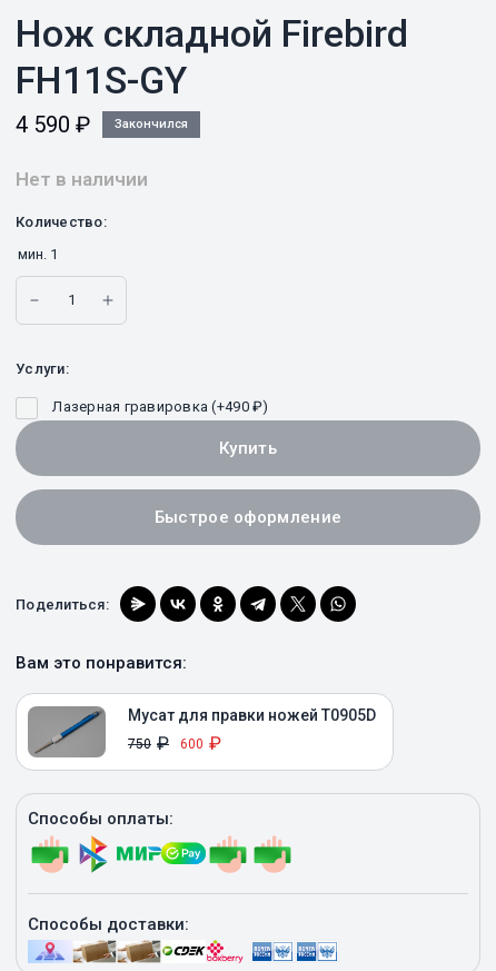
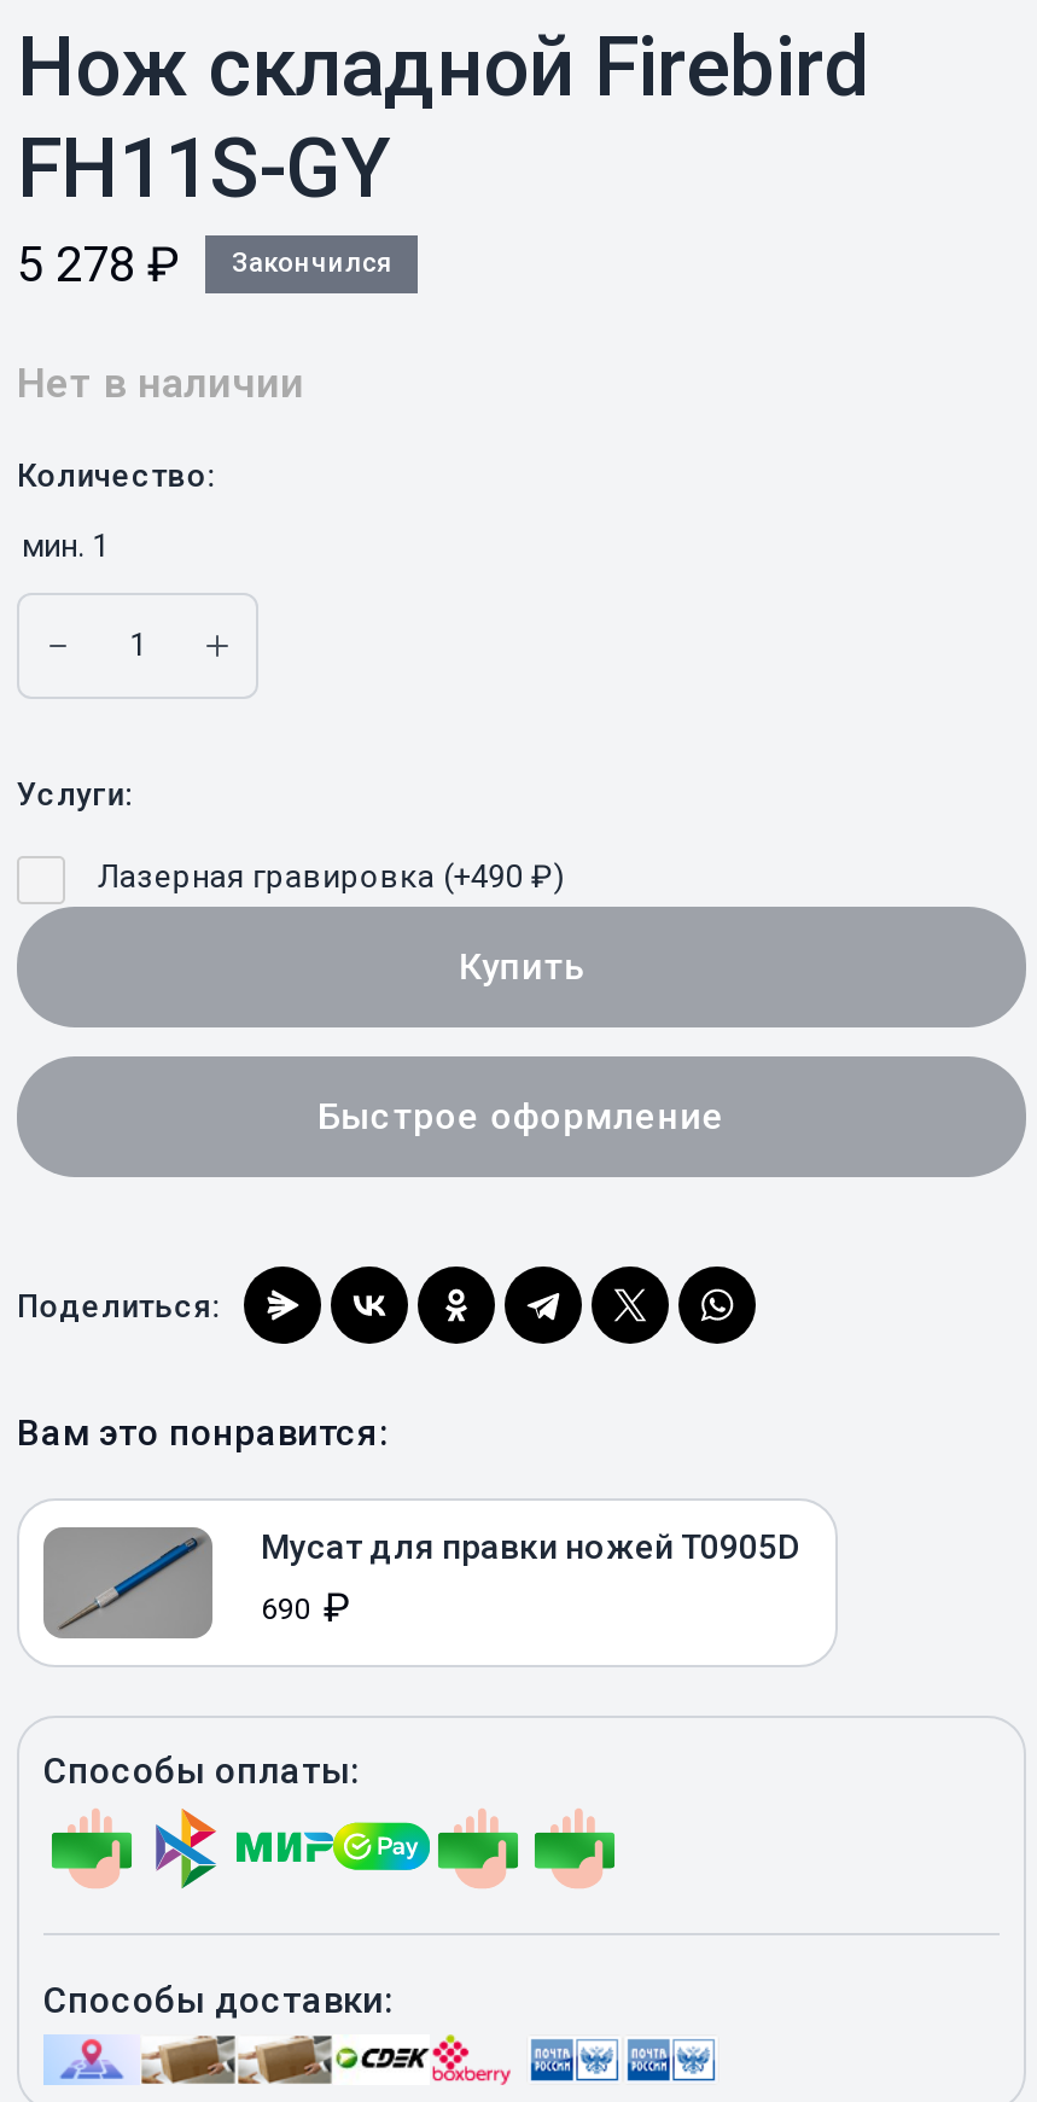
- 4 590 ₽ Закончился
+ 5 278 ₽ Закончился

- 750 ₽
- 600 ₽
+ 690 ₽
